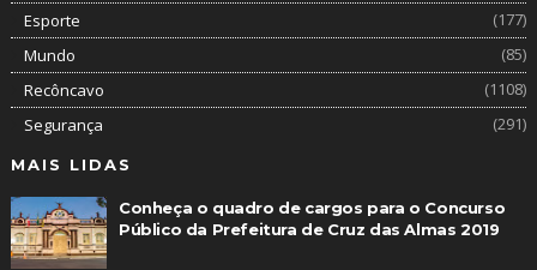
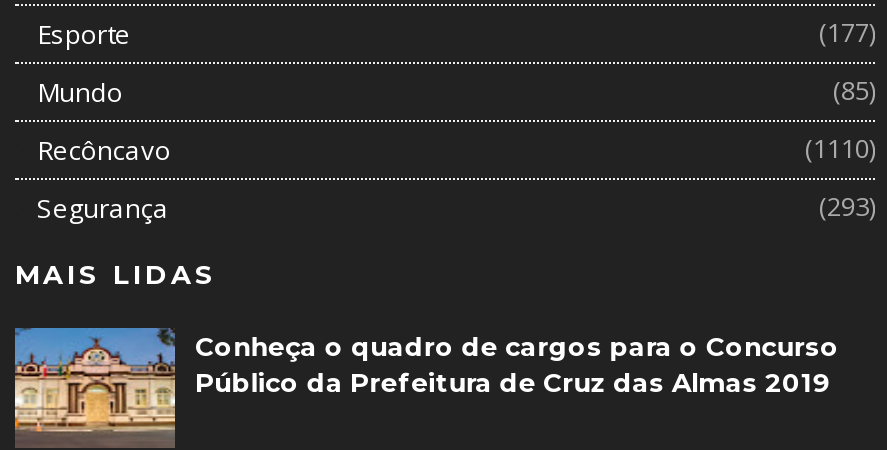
- (1108)
+ (1110)

- (291)
+ (293)
